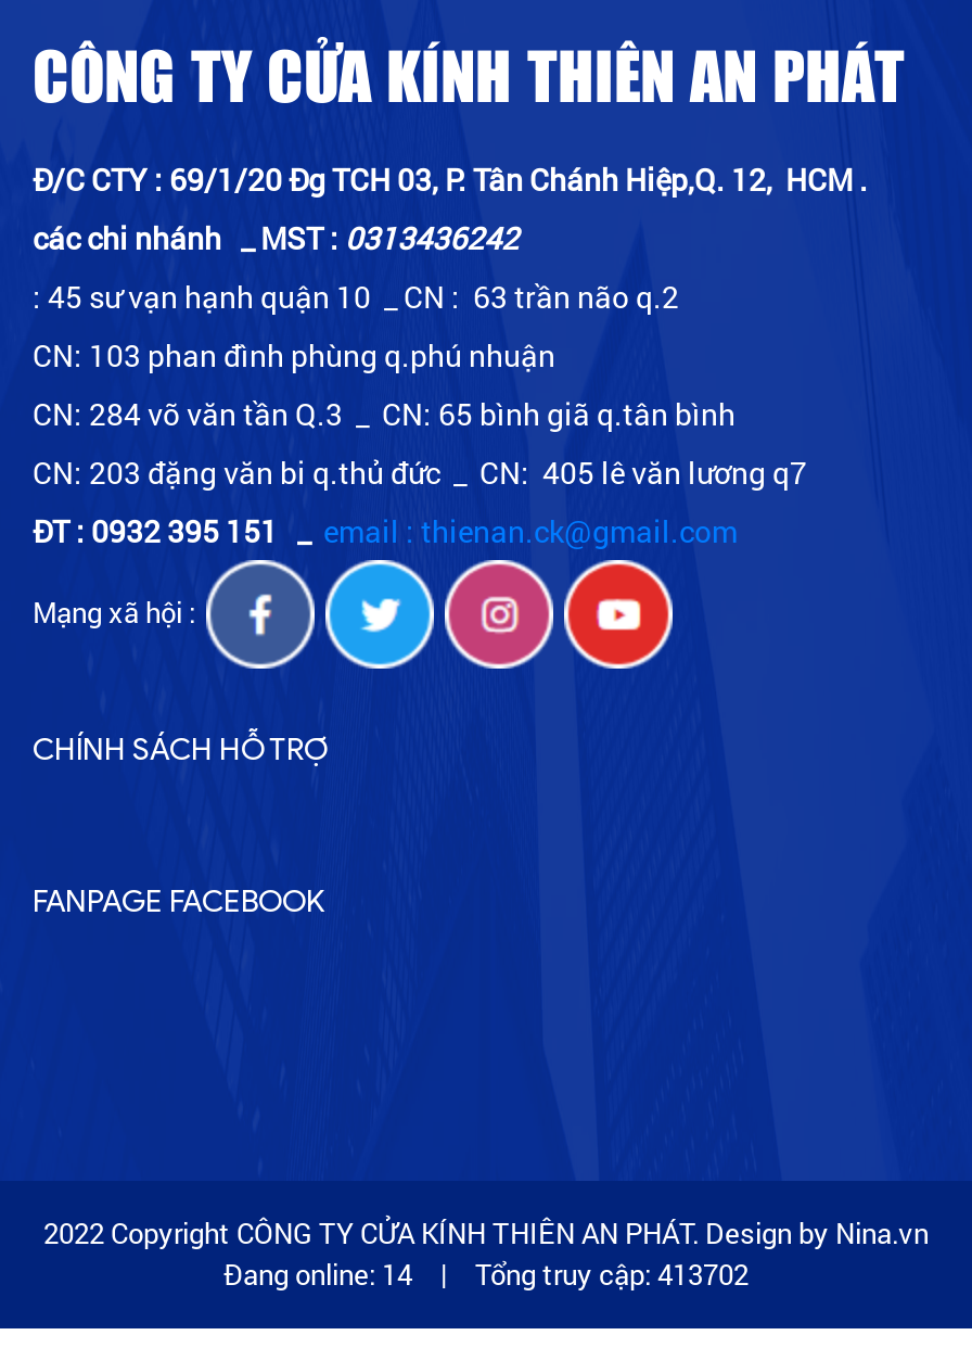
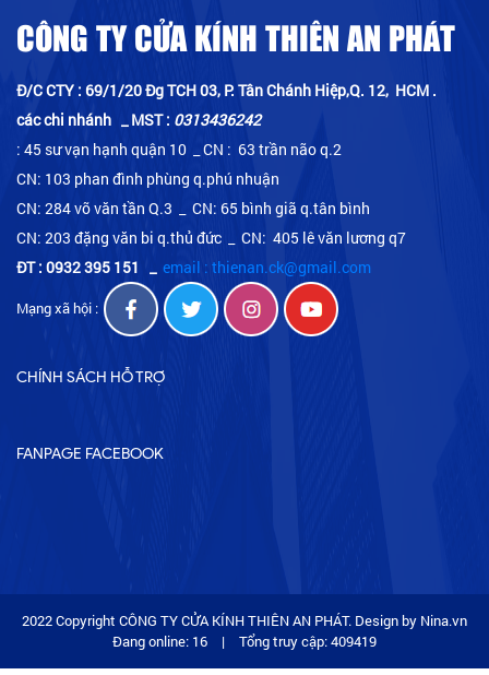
- Đang online: 14
+ Đang online: 16

- Tổng truy cập: 413702
+ Tổng truy cập: 409419
